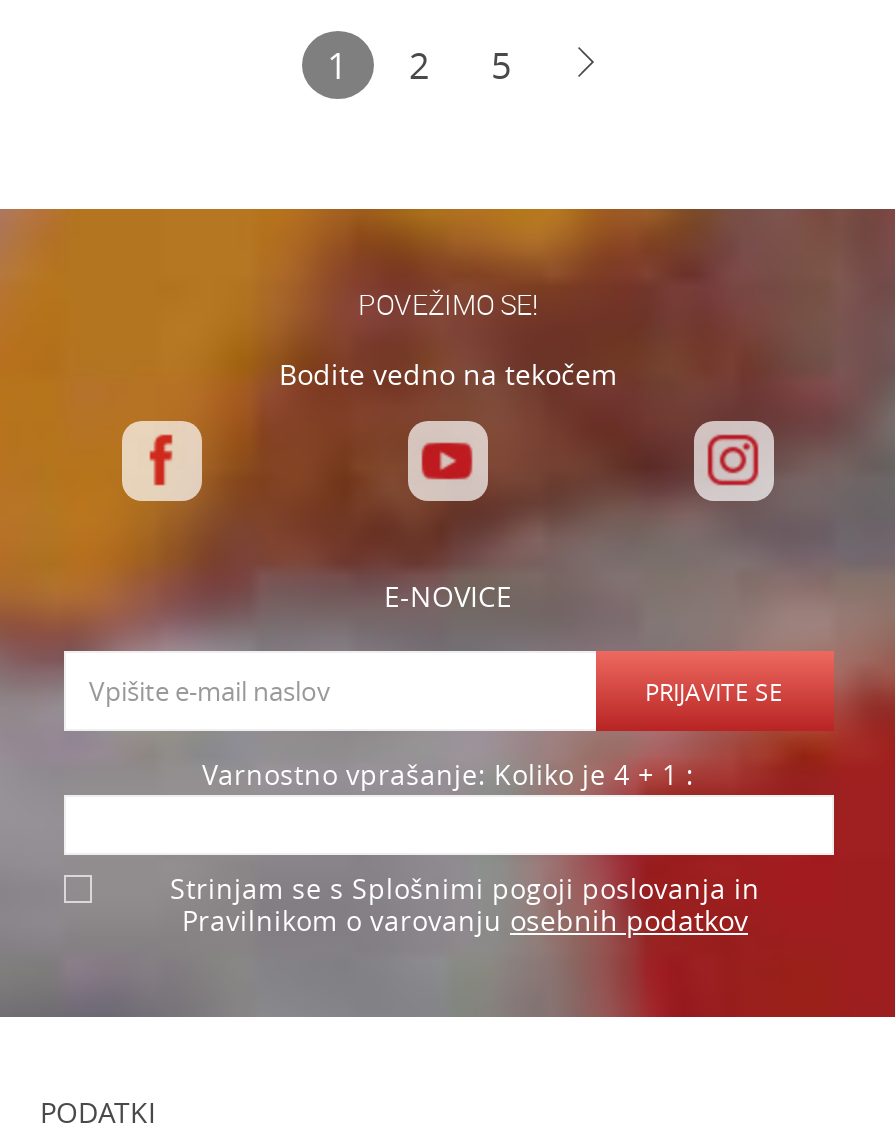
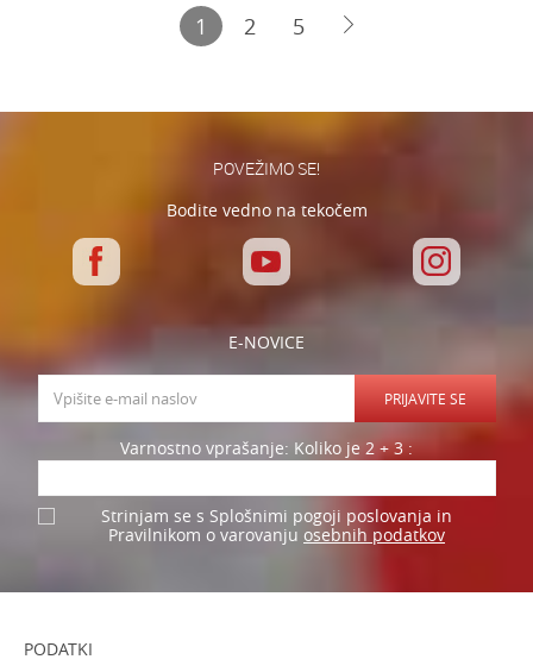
- Varnostno vprašanje: Koliko je 4 + 1 :
+ Varnostno vprašanje: Koliko je 2 + 3 :
